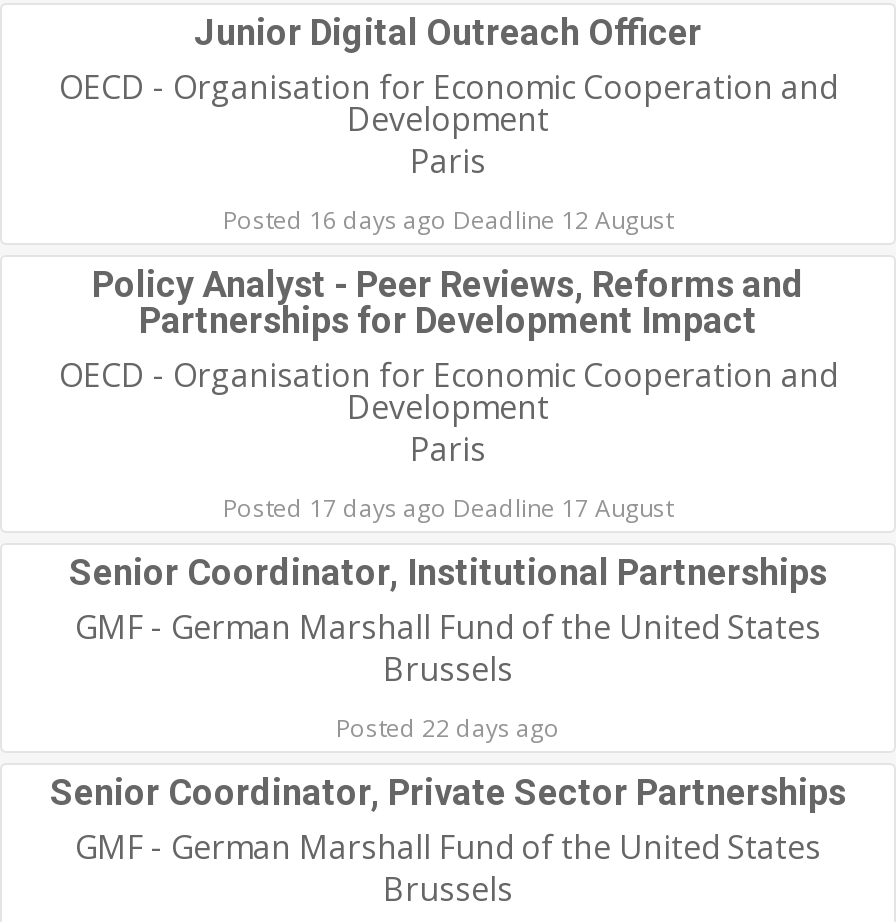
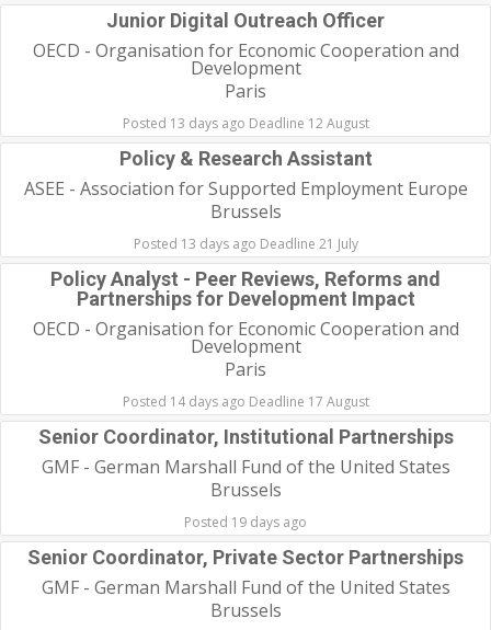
- Posted 16 days ago Deadline 12 August
+ Posted 13 days ago Deadline 12 August
+ Policy & Research Assistant
+ ASEE - Association for Supported Employment Europe
+ Brussels
+ Posted 13 days ago Deadline 21 July

- Posted 17 days ago Deadline 17 August
+ Posted 14 days ago Deadline 17 August

- Posted 22 days ago
+ Posted 19 days ago
